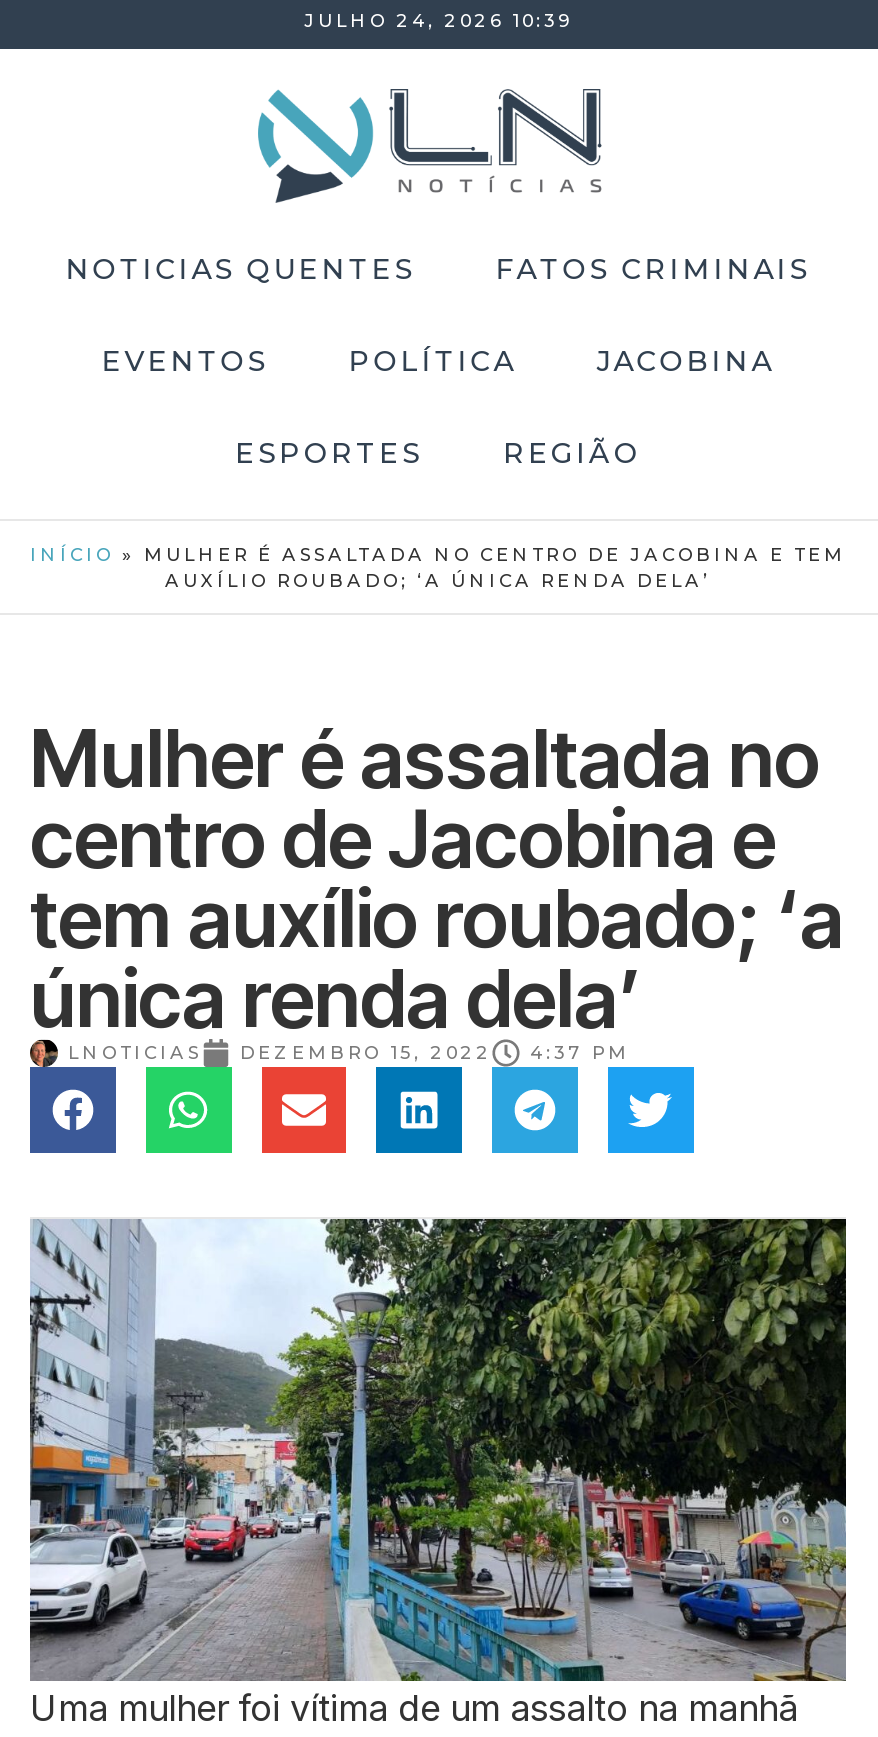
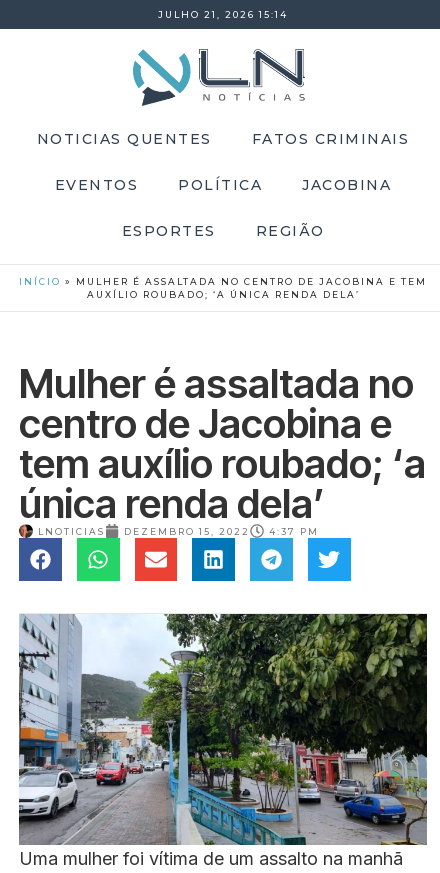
- JULHO 24, 2026 10:39
+ JULHO 21, 2026 15:14
